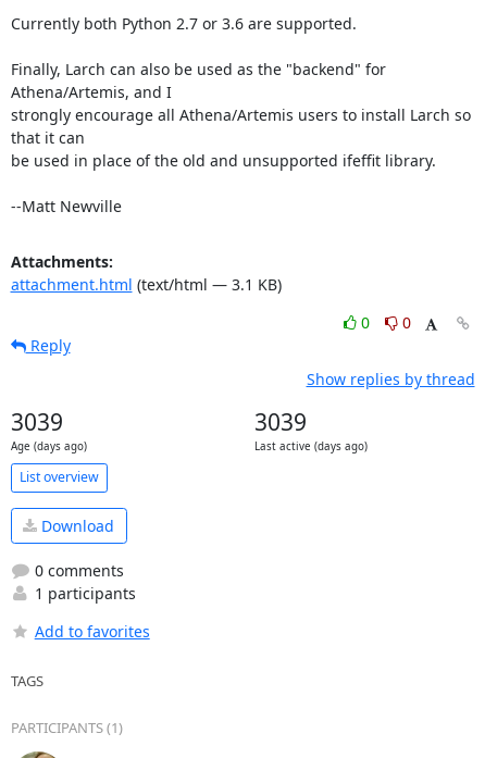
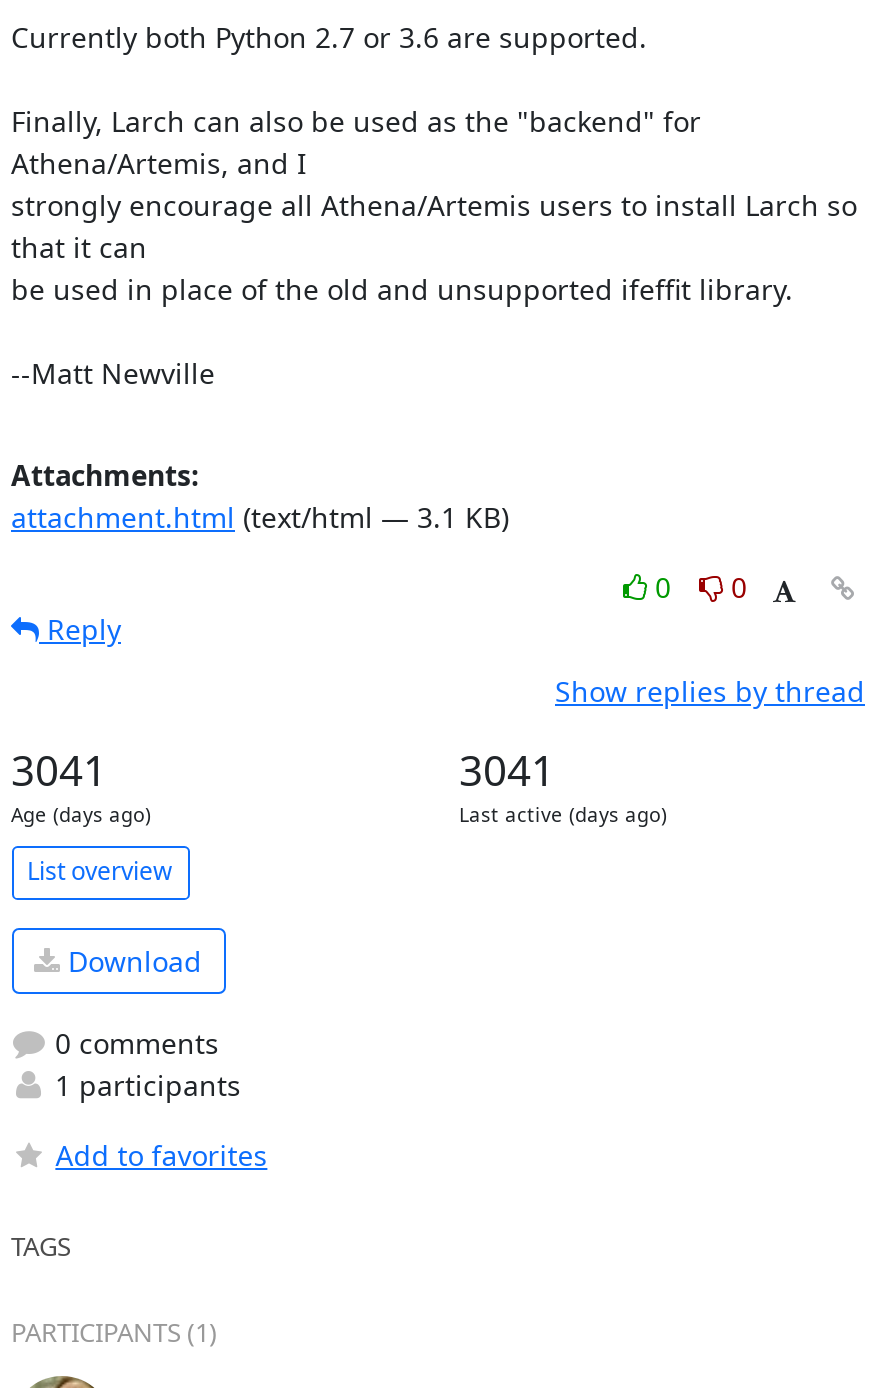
- 3039
+ 3041

- 3039
+ 3041
